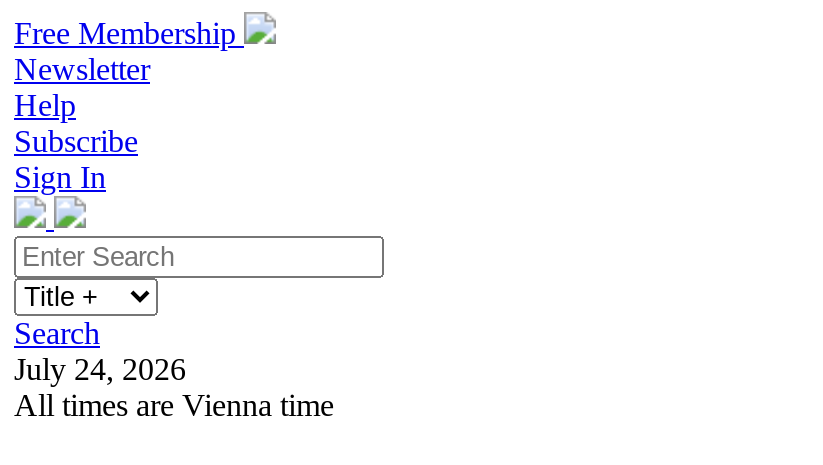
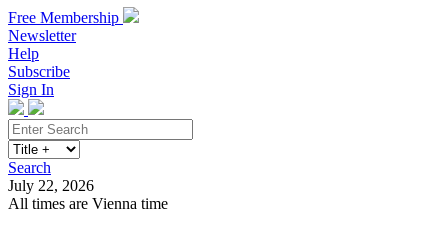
- July 24, 2026
+ July 22, 2026
